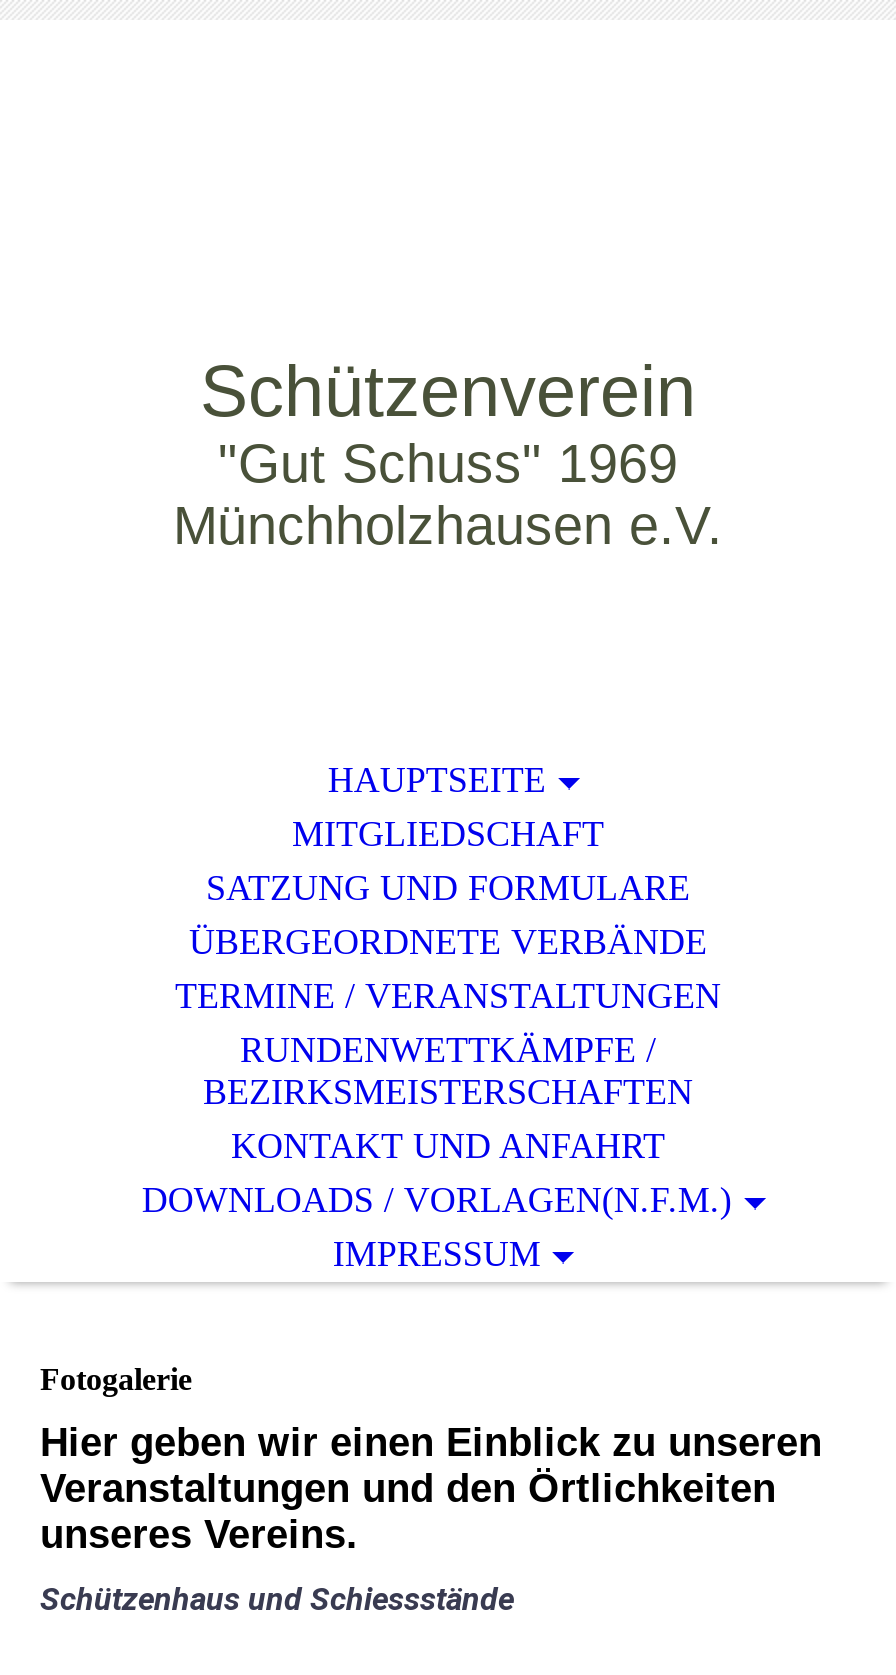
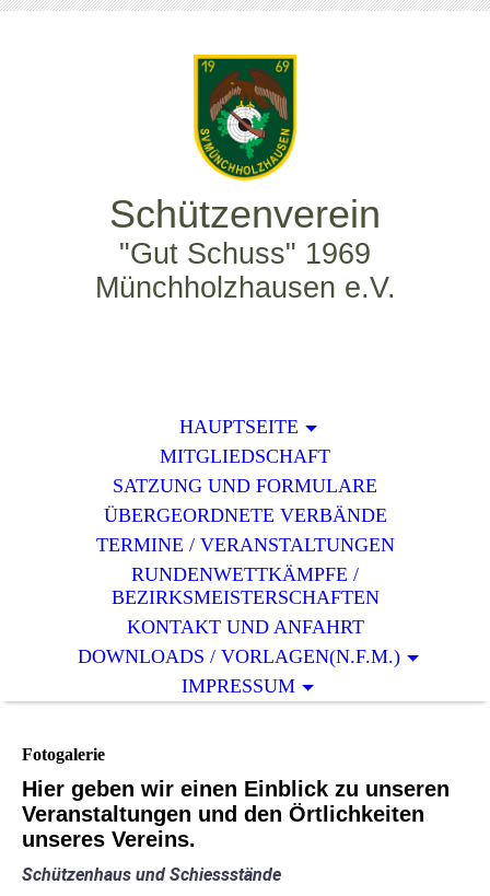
+ [image]
